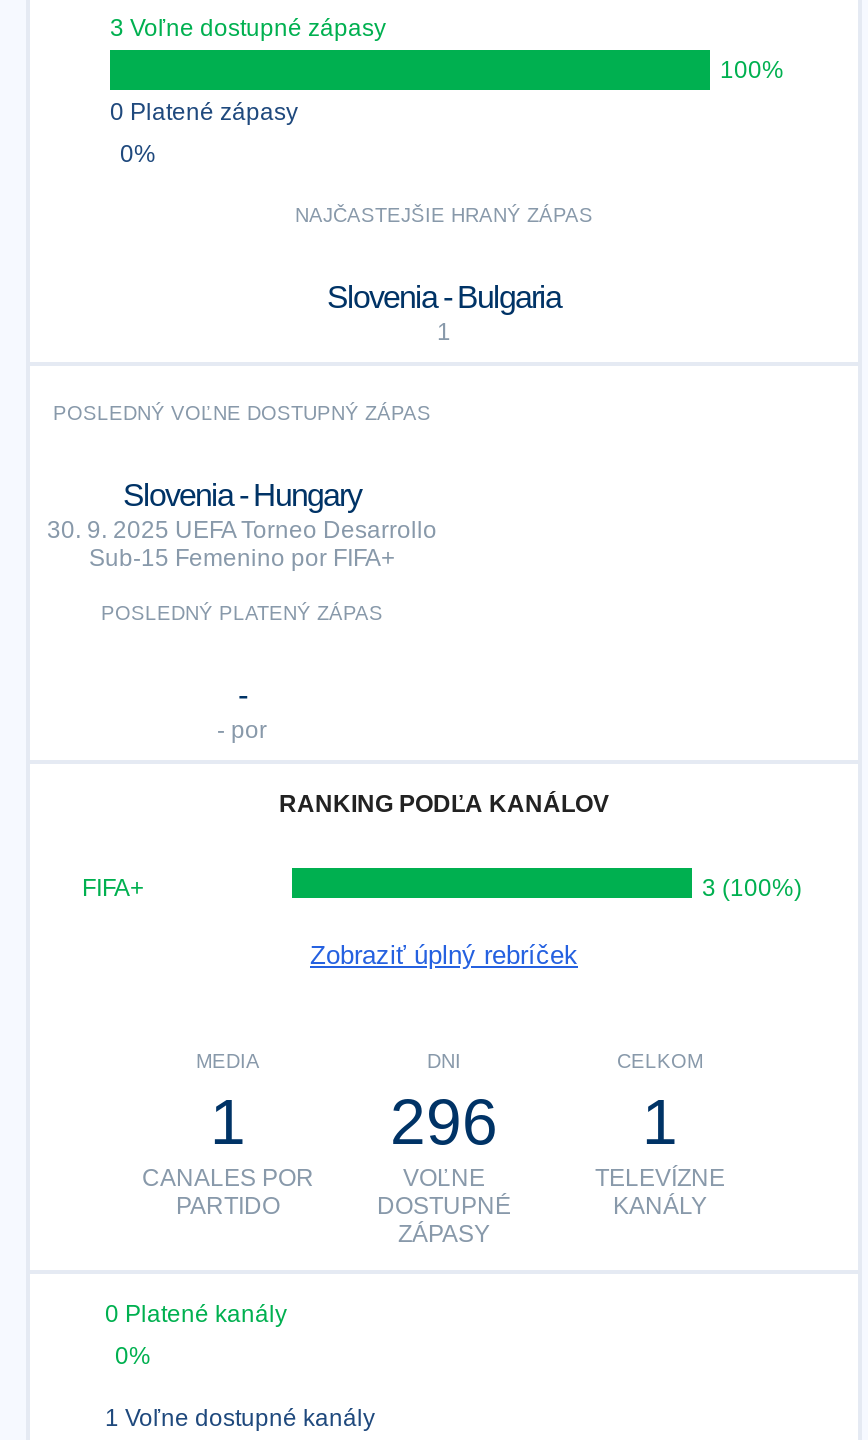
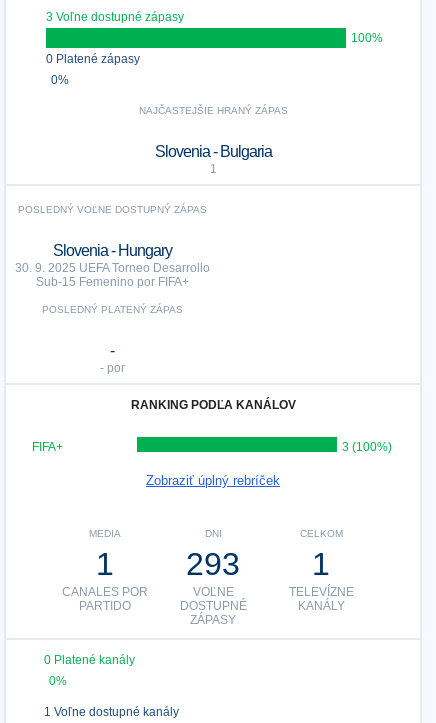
- 1 296 1
+ 1 293 1
